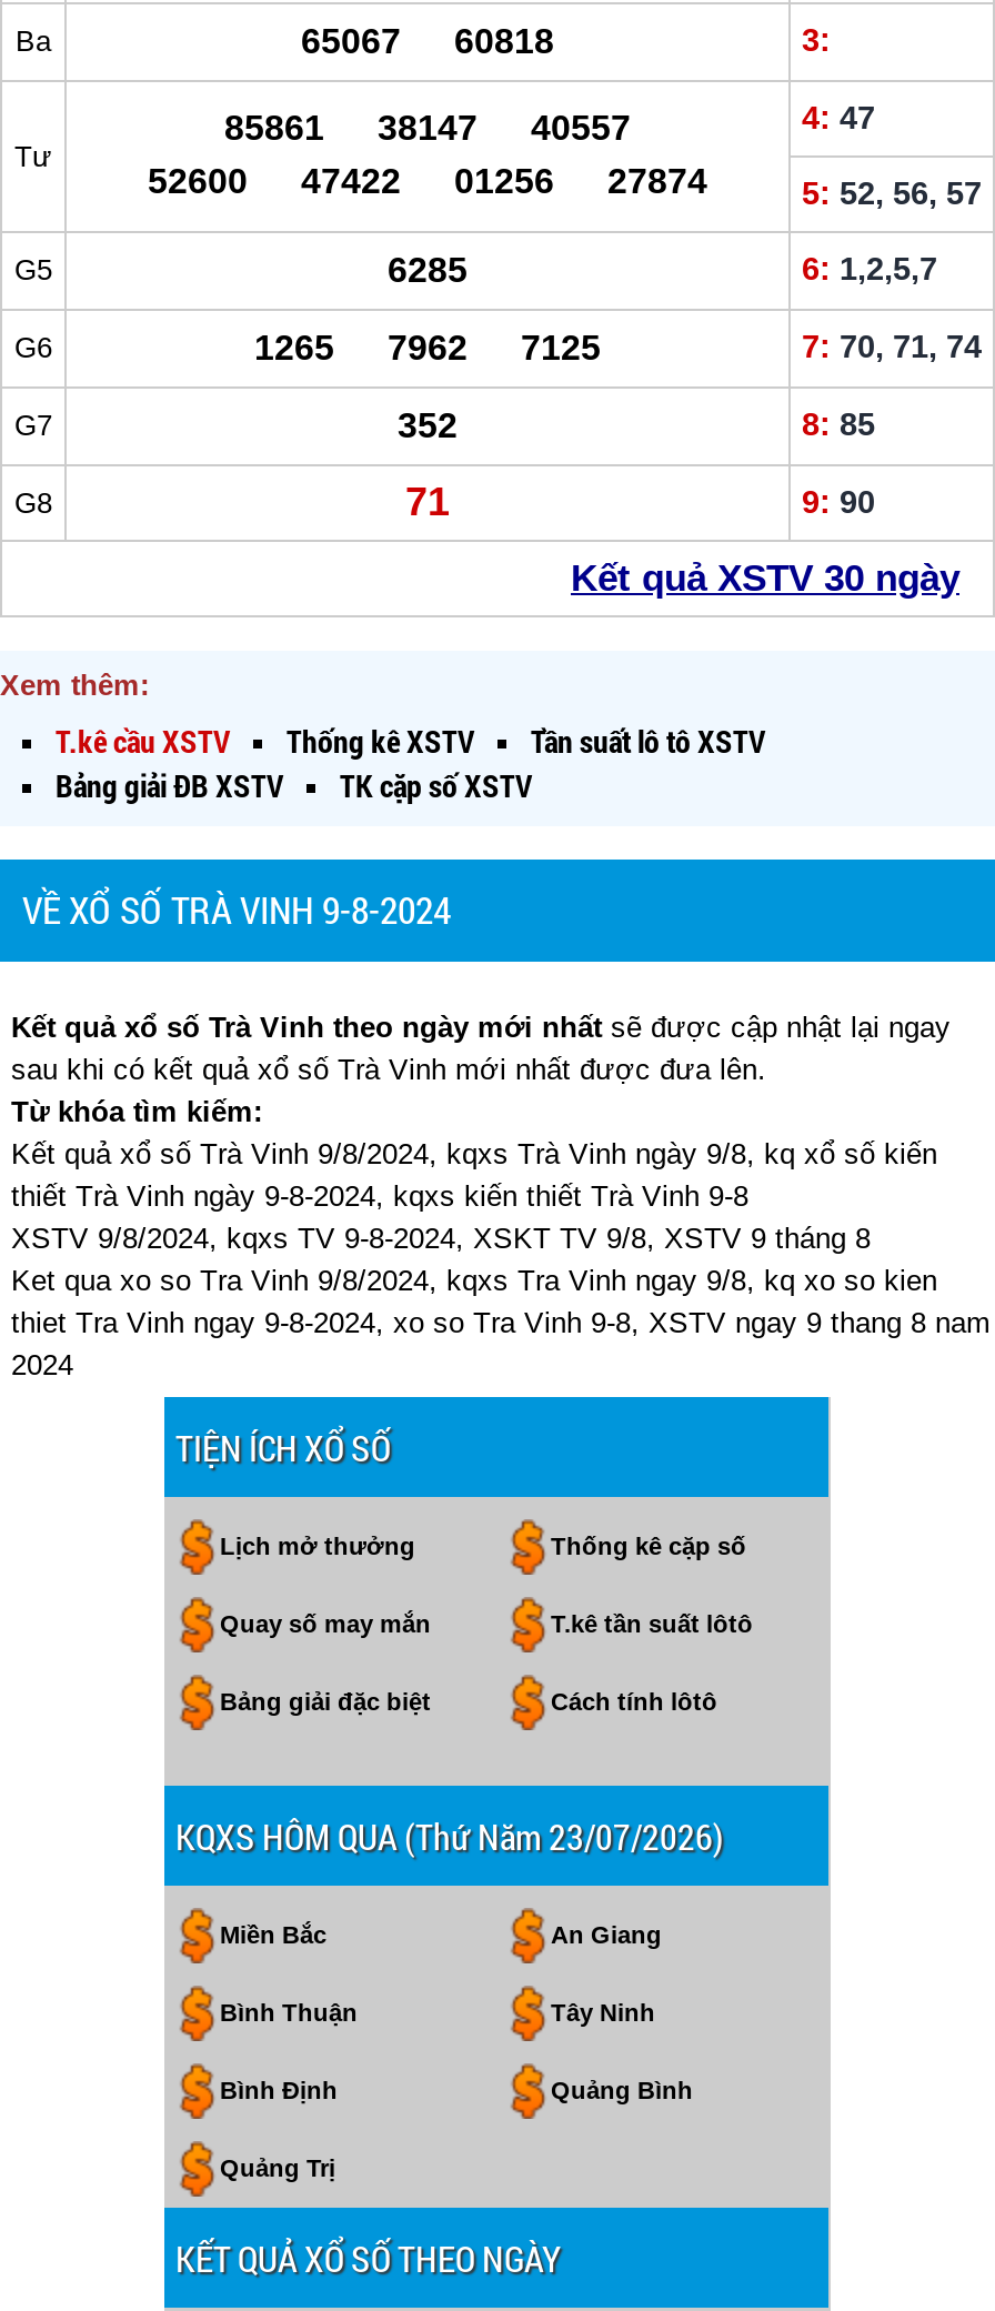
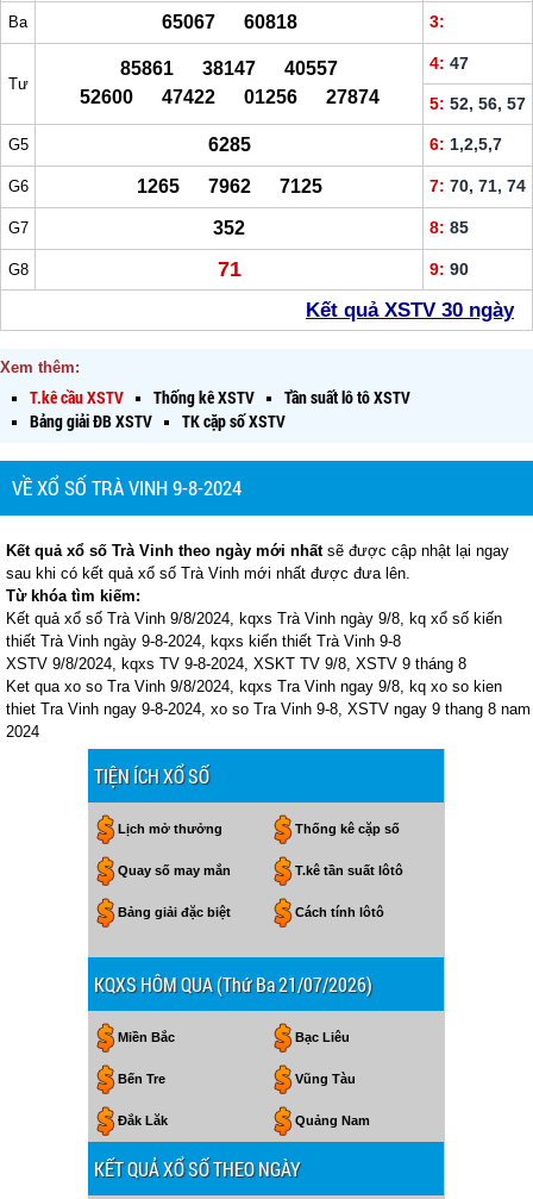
- KQXS HÔM QUA (Thứ Năm 23/07/2026)
+ KQXS HÔM QUA (Thứ Ba 21/07/2026)

- An Giang
- Bình Thuận
- Tây Ninh
- Bình Định
- Quảng Bình
- Quảng Trị
+ Bạc Liêu
+ Bến Tre
+ Vũng Tàu
+ Đắk Lăk
+ Quảng Nam
